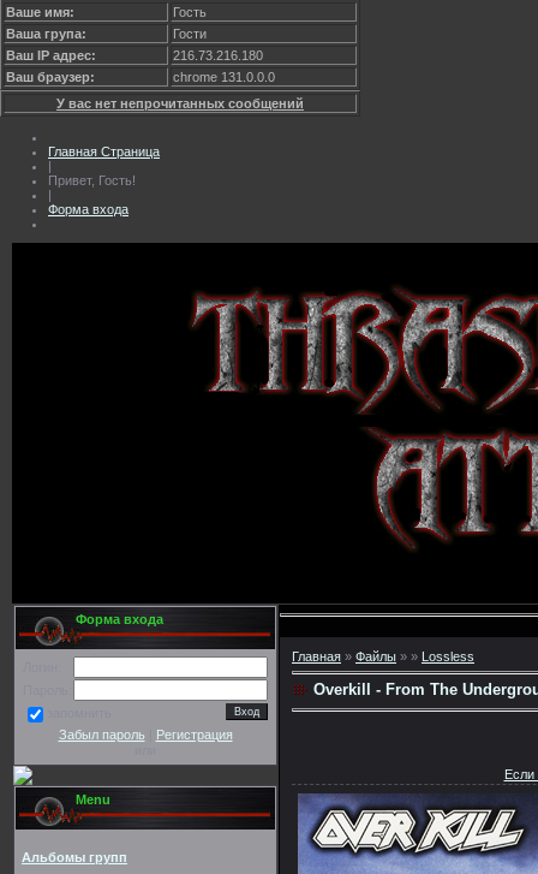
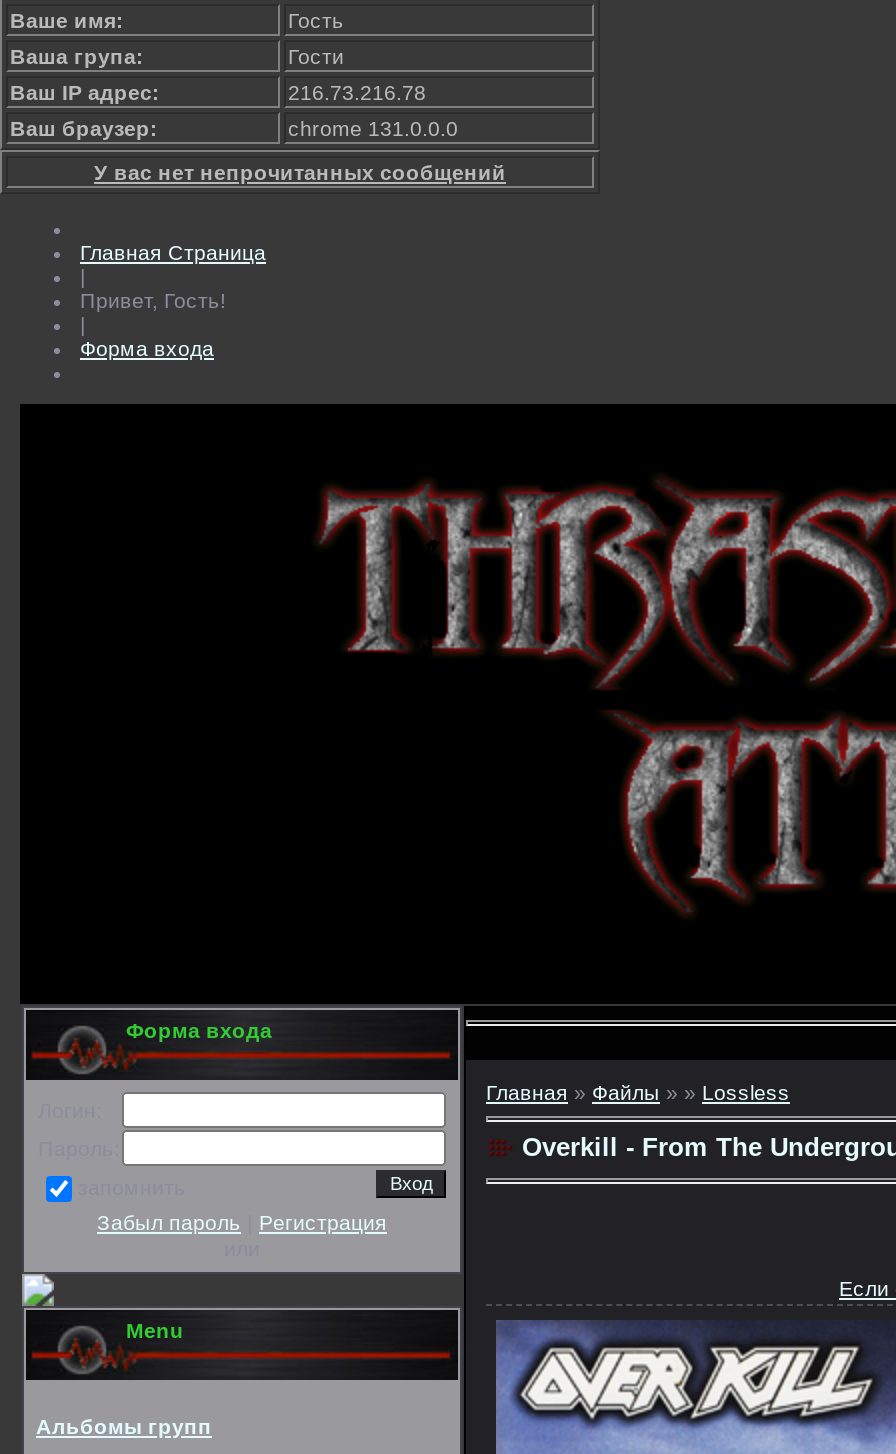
- 216.73.216.180
+ 216.73.216.78
